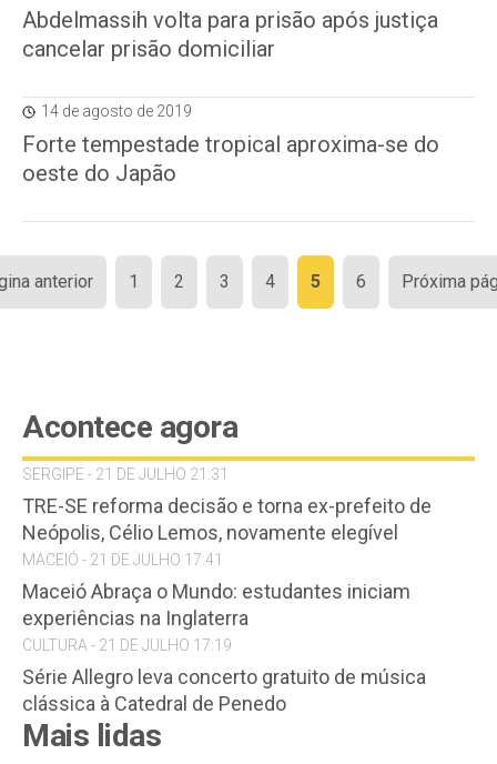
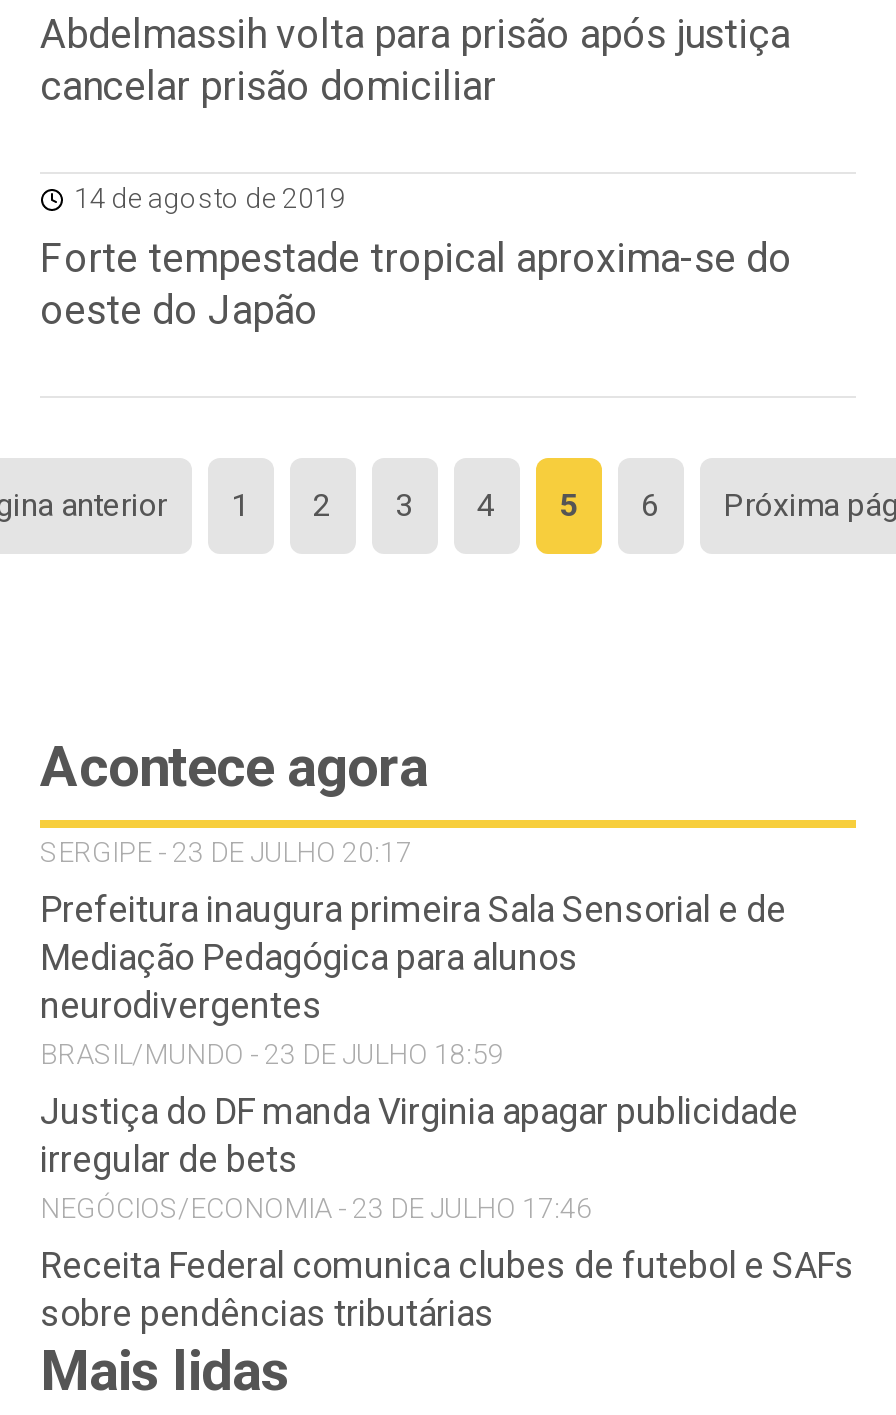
- SERGIPE - 21 DE JULHO 21:31
+ SERGIPE - 23 DE JULHO 20:17

- TRE-SE reforma decisão e torna ex-prefeito de
- Neópolis, Célio Lemos, novamente elegível
- MACEIÓ - 21 DE JULHO 17:41
+ Prefeitura inaugura primeira Sala Sensorial e de
+ Mediação Pedagógica para alunos
+ neurodivergentes
+ BRASIL/MUNDO - 23 DE JULHO 18:59

- Maceió Abraça o Mundo: estudantes iniciam
- experiências na Inglaterra
- CULTURA - 21 DE JULHO 17:19
+ Justiça do DF manda Virginia apagar publicidade
+ irregular de bets
+ NEGÓCIOS/ECONOMIA - 23 DE JULHO 17:46

- Série Allegro leva concerto gratuito de música
- clássica à Catedral de Penedo
+ Receita Federal comunica clubes de futebol e SAFs
+ sobre pendências tributárias
